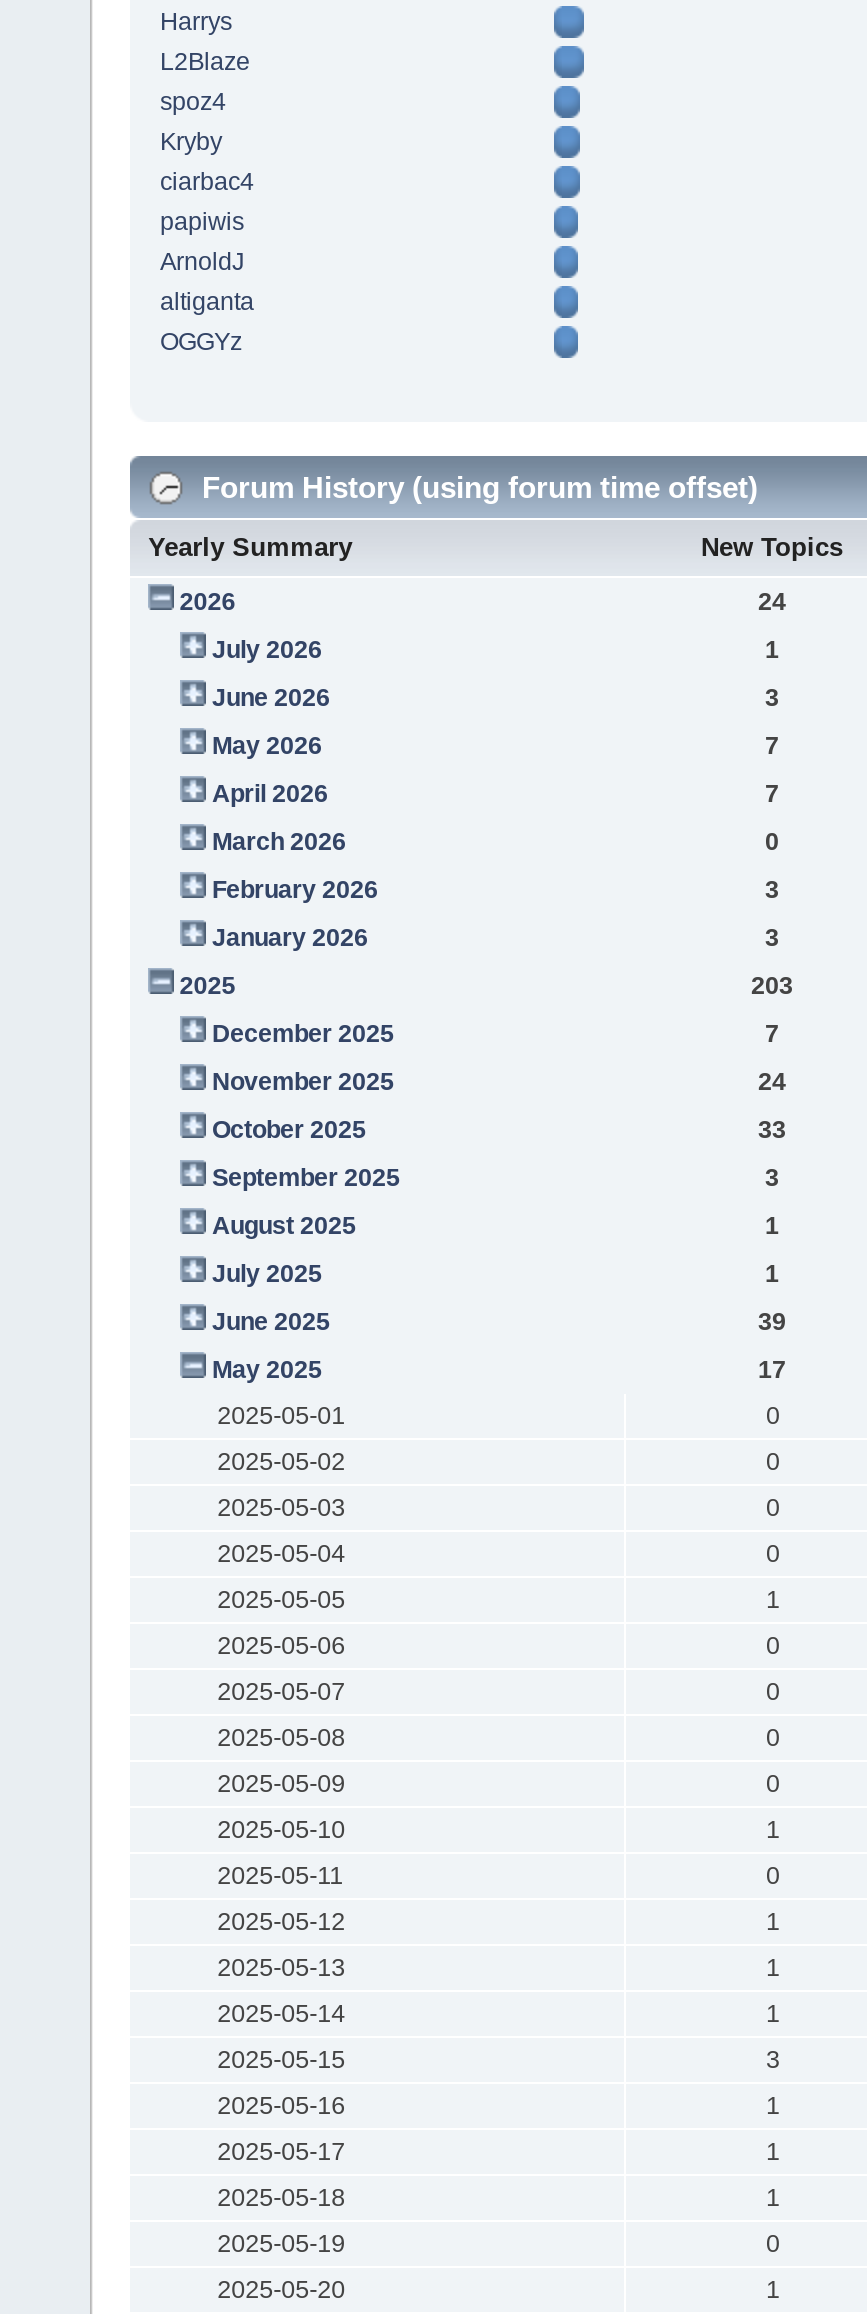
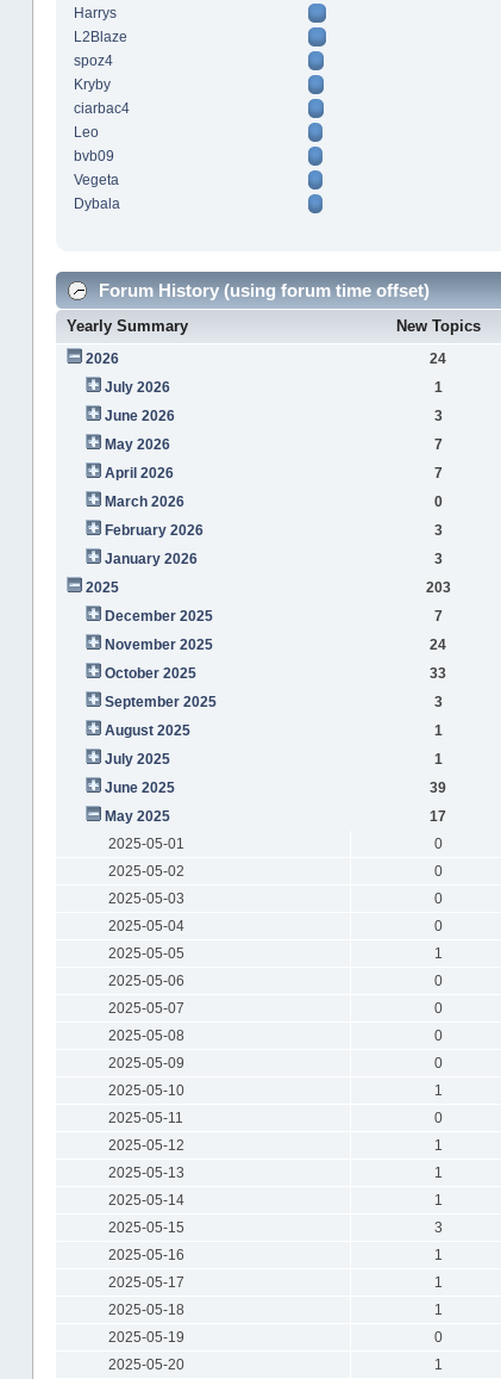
- papiwis
- ArnoldJ
- altiganta
- OGGYz
+ Leo
+ bvb09
+ Vegeta
+ Dybala
